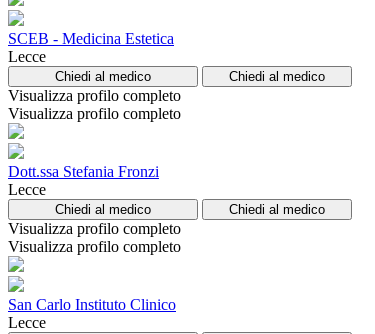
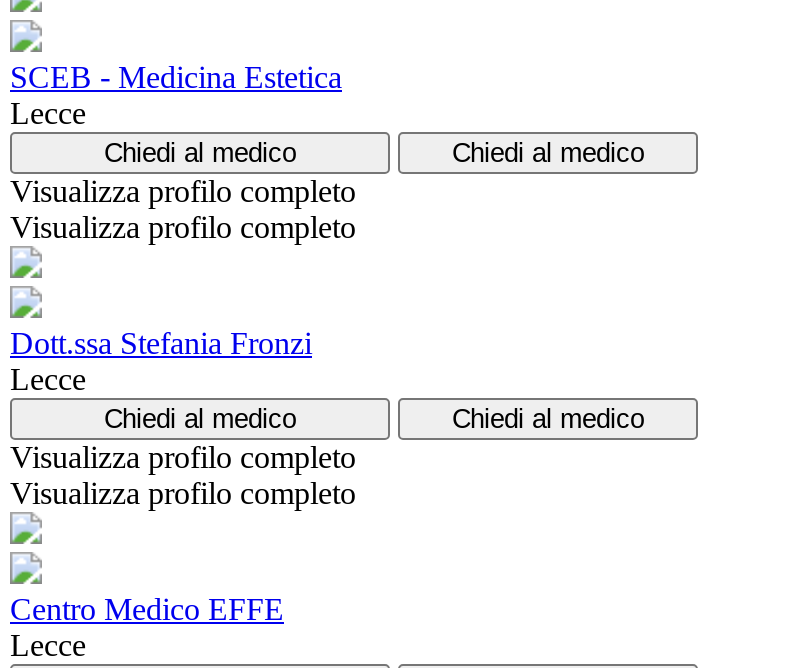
- San Carlo Instituto Clinico
+ Centro Medico EFFE
